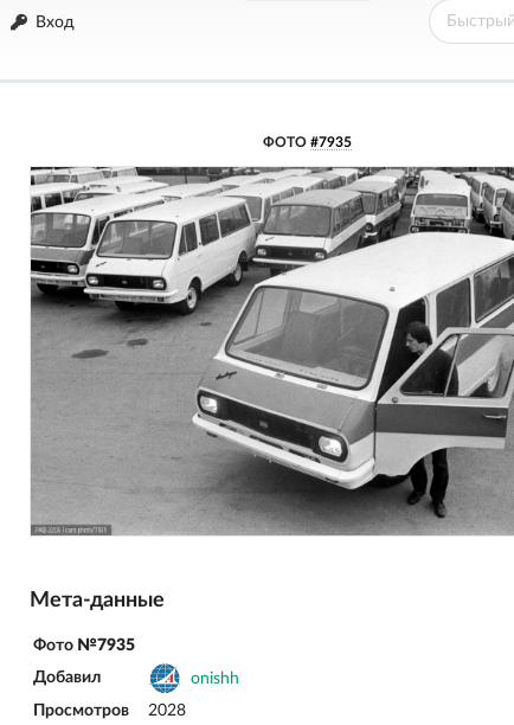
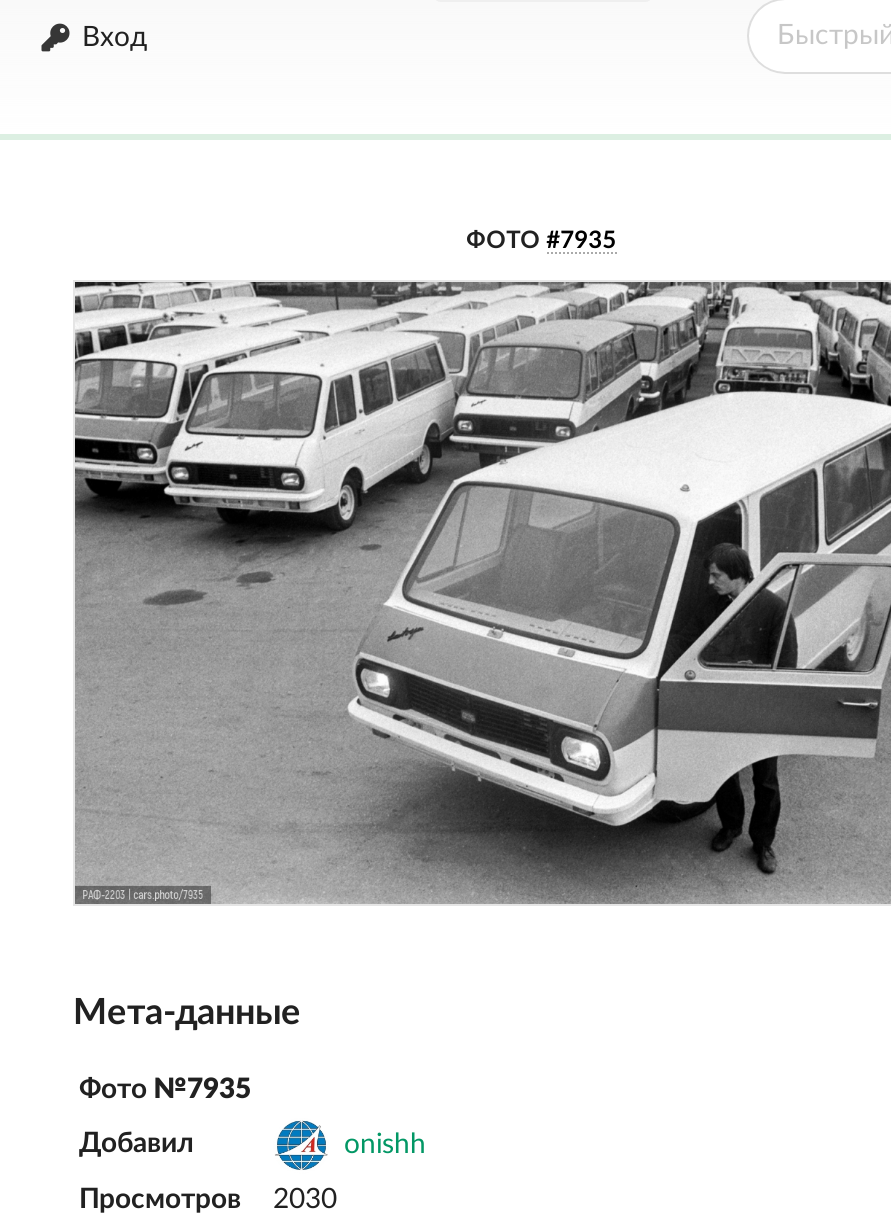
- Просмотров 2028
+ Просмотров 2030
